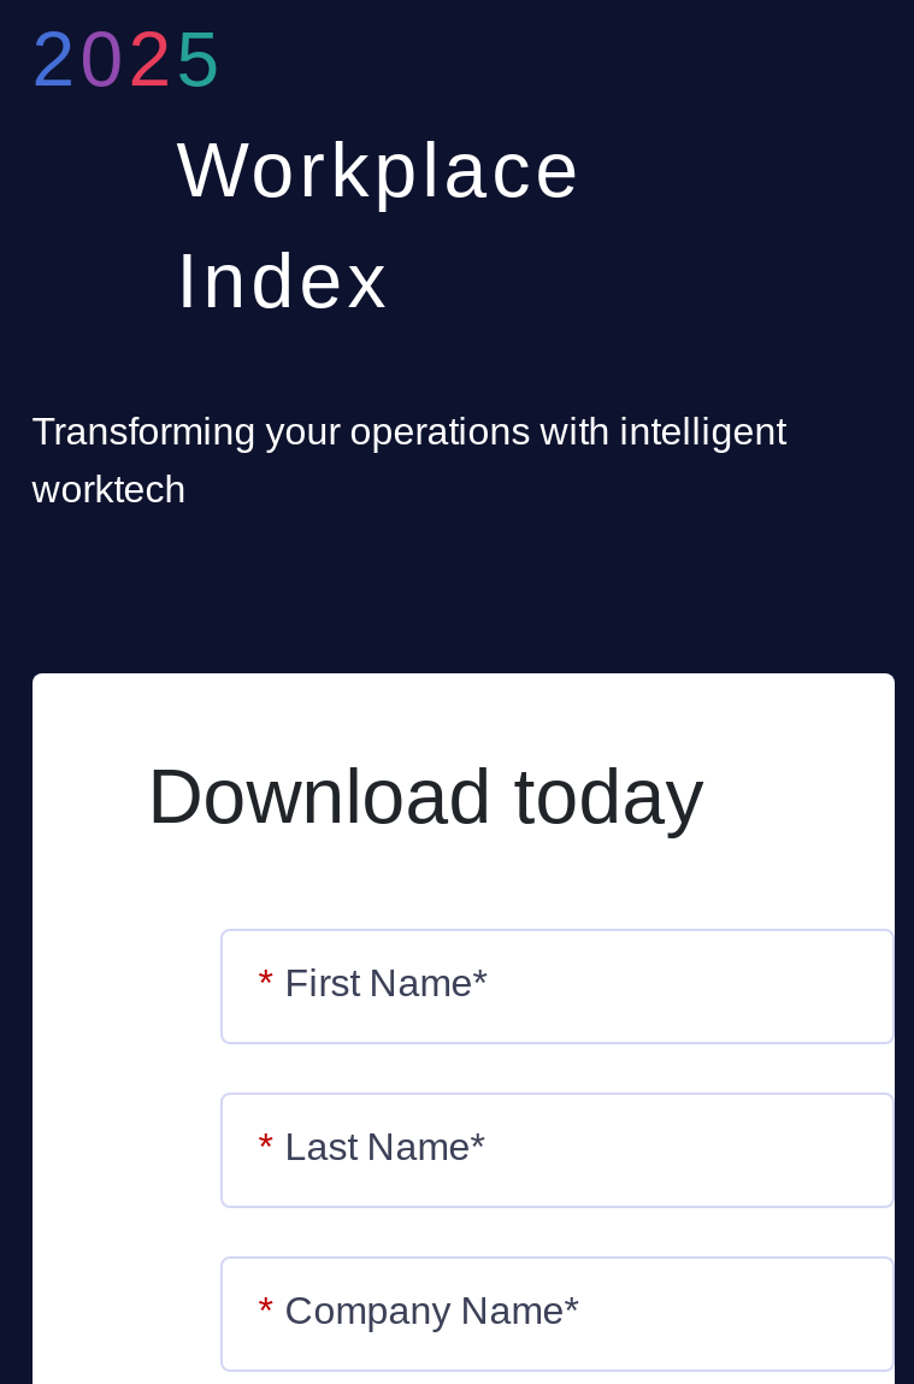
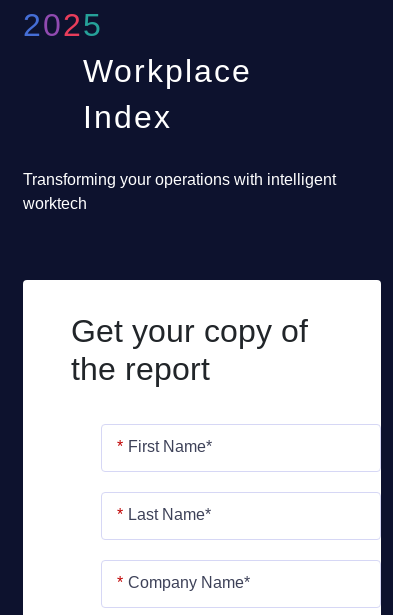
- Download today
+ Get your copy of
+ the report
